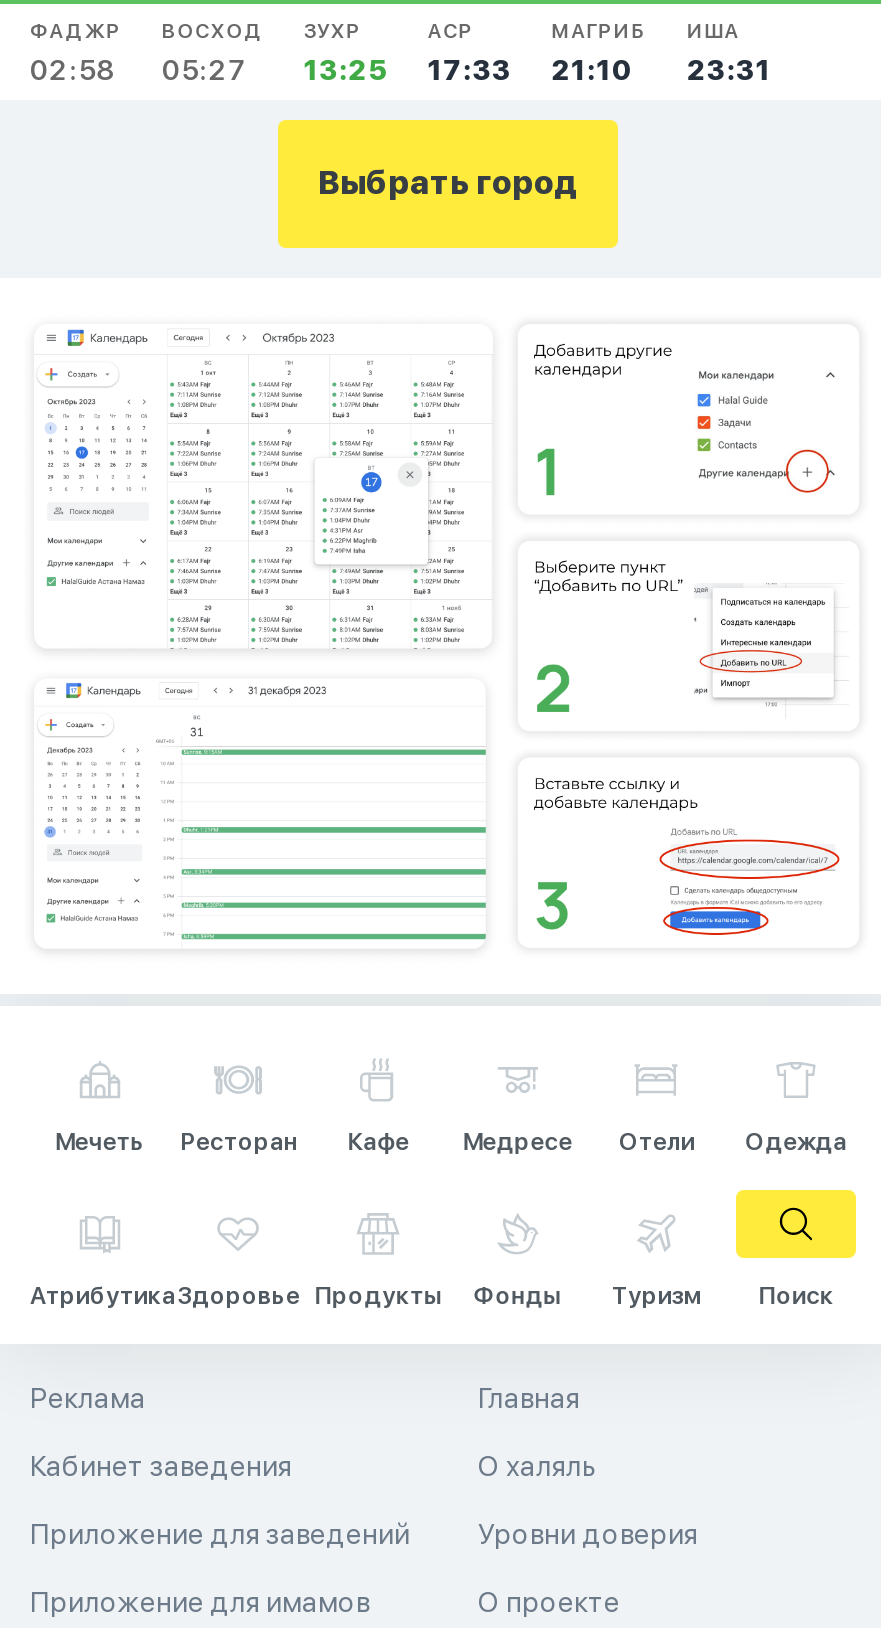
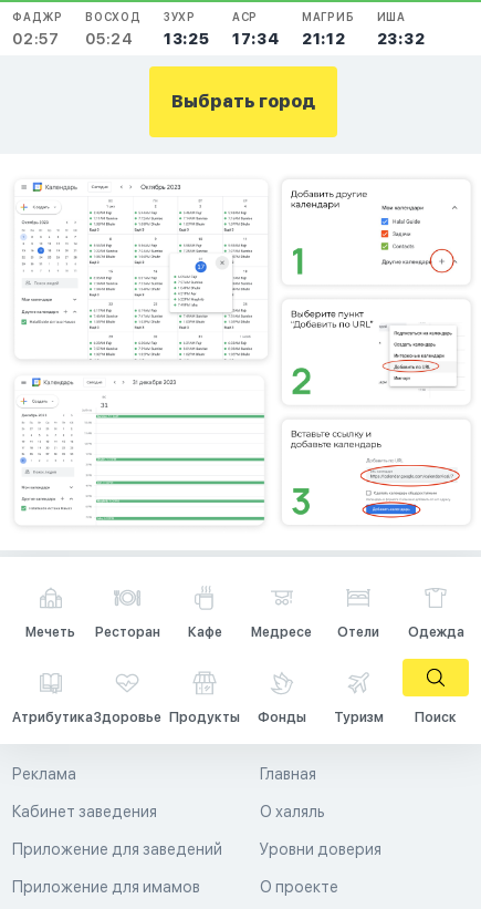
- 02:58
+ 02:57

- 05:27
+ 05:24

- 17:33
+ 17:34

- 21:10
+ 21:12

- 23:31
+ 23:32
